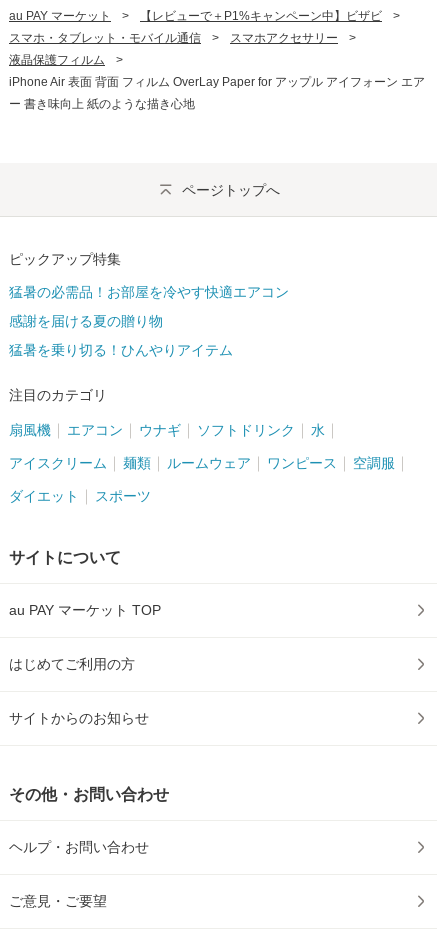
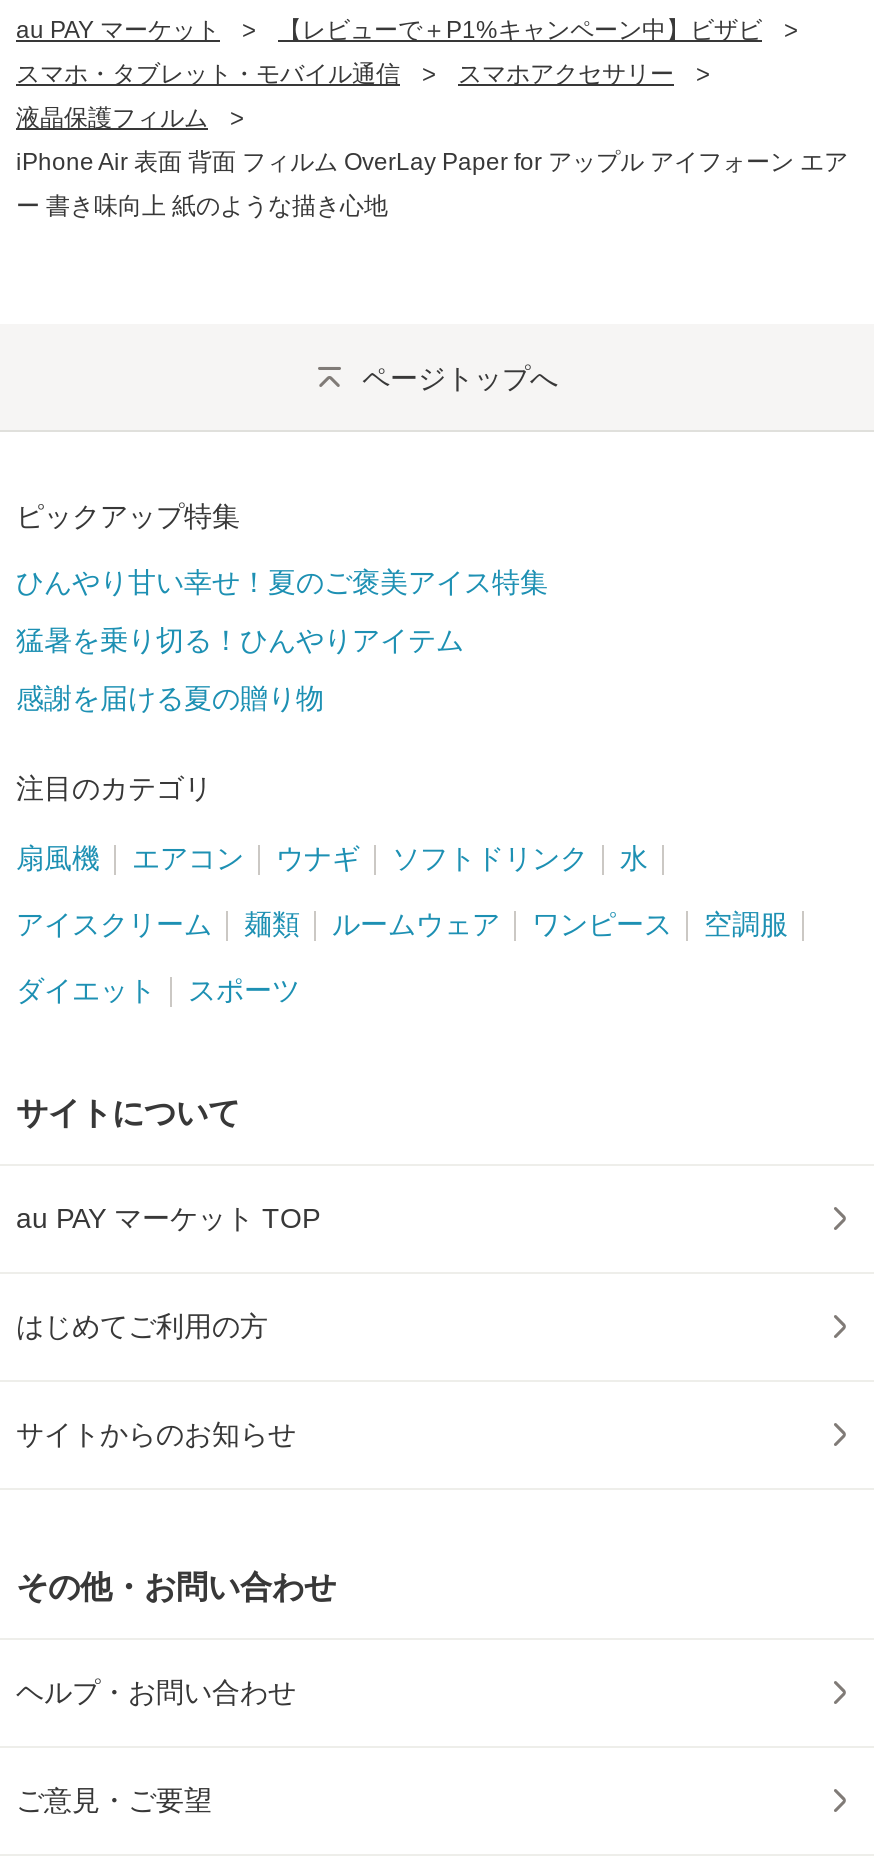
- 猛暑の必需品！お部屋を冷やす快適エアコン
+ ひんやり甘い幸せ！夏のご褒美アイス特集

moved down: 感謝を届ける夏の贈り物

moved up: 猛暑を乗り切る！ひんやりアイテム
